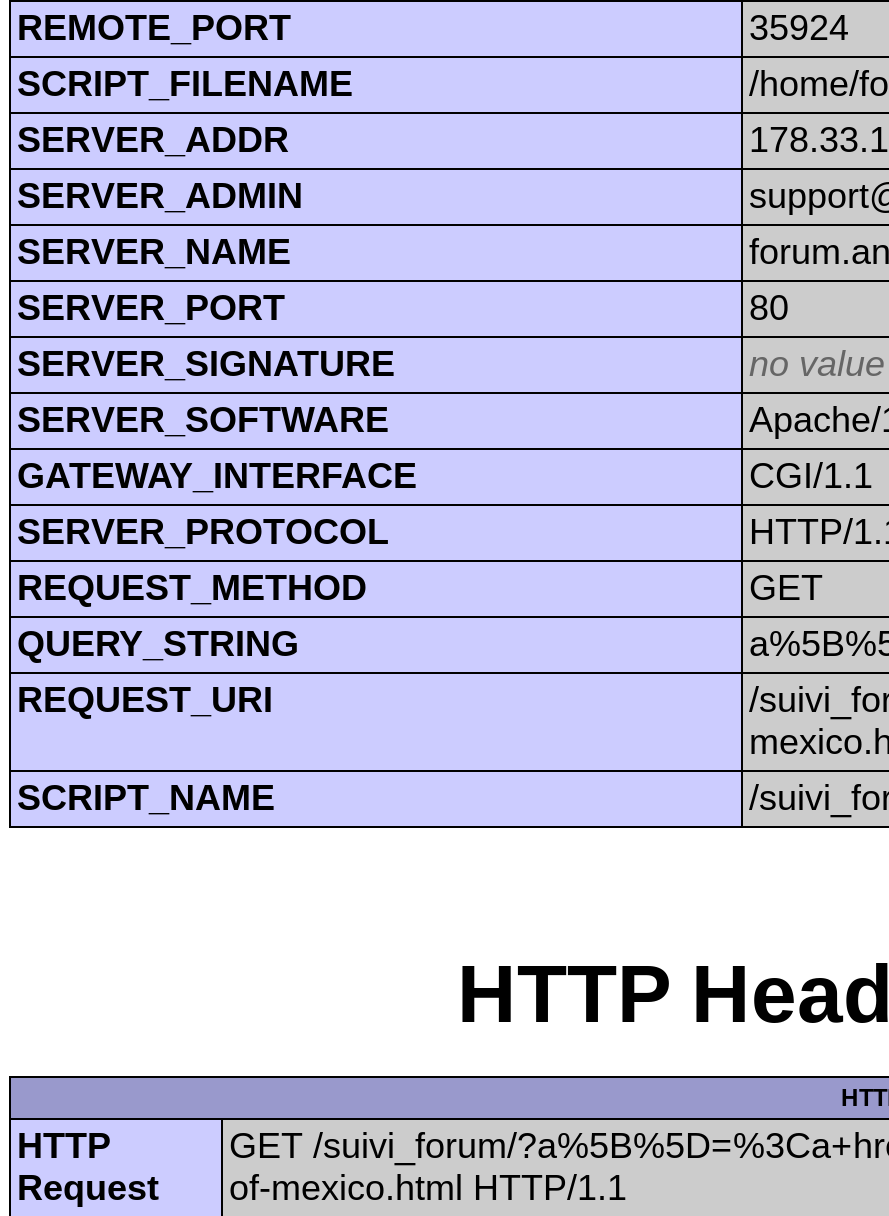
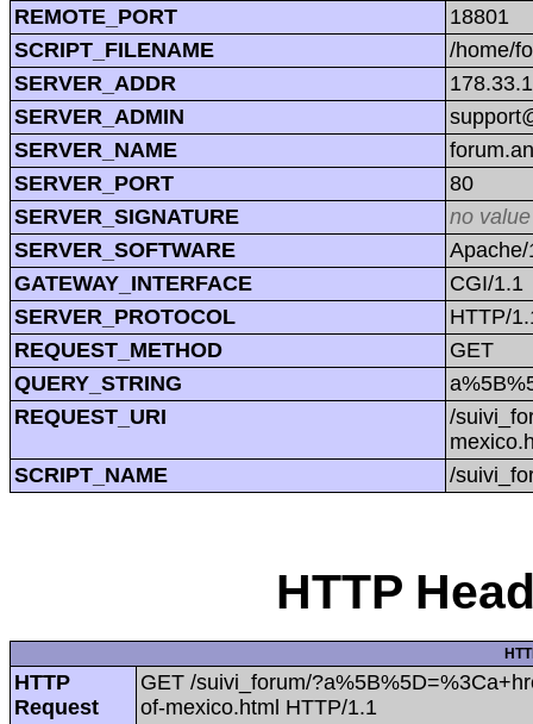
- 35924
+ 18801
